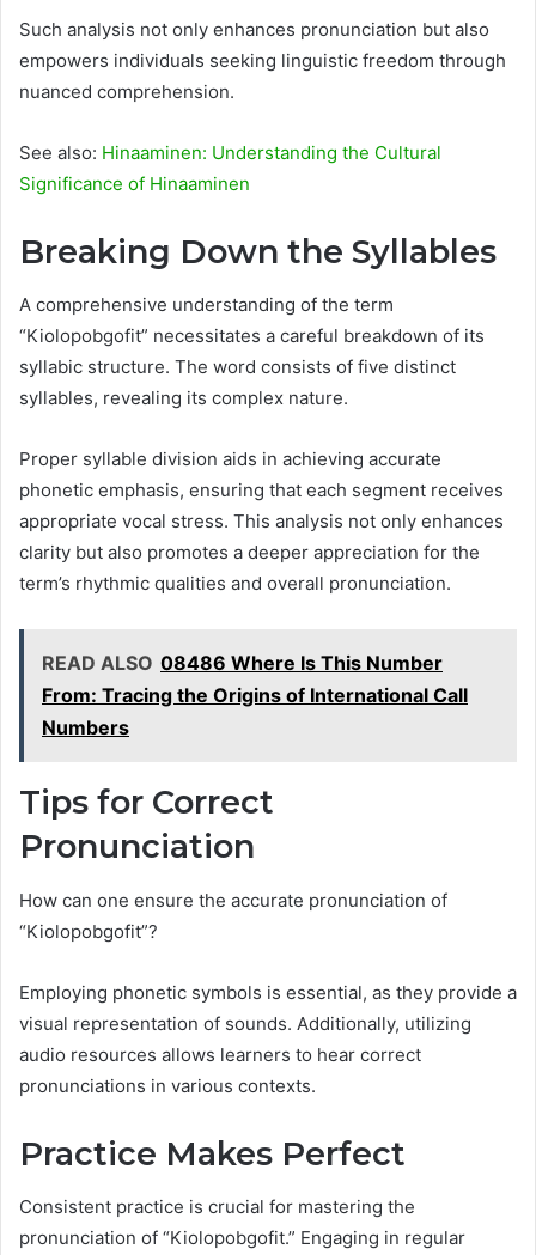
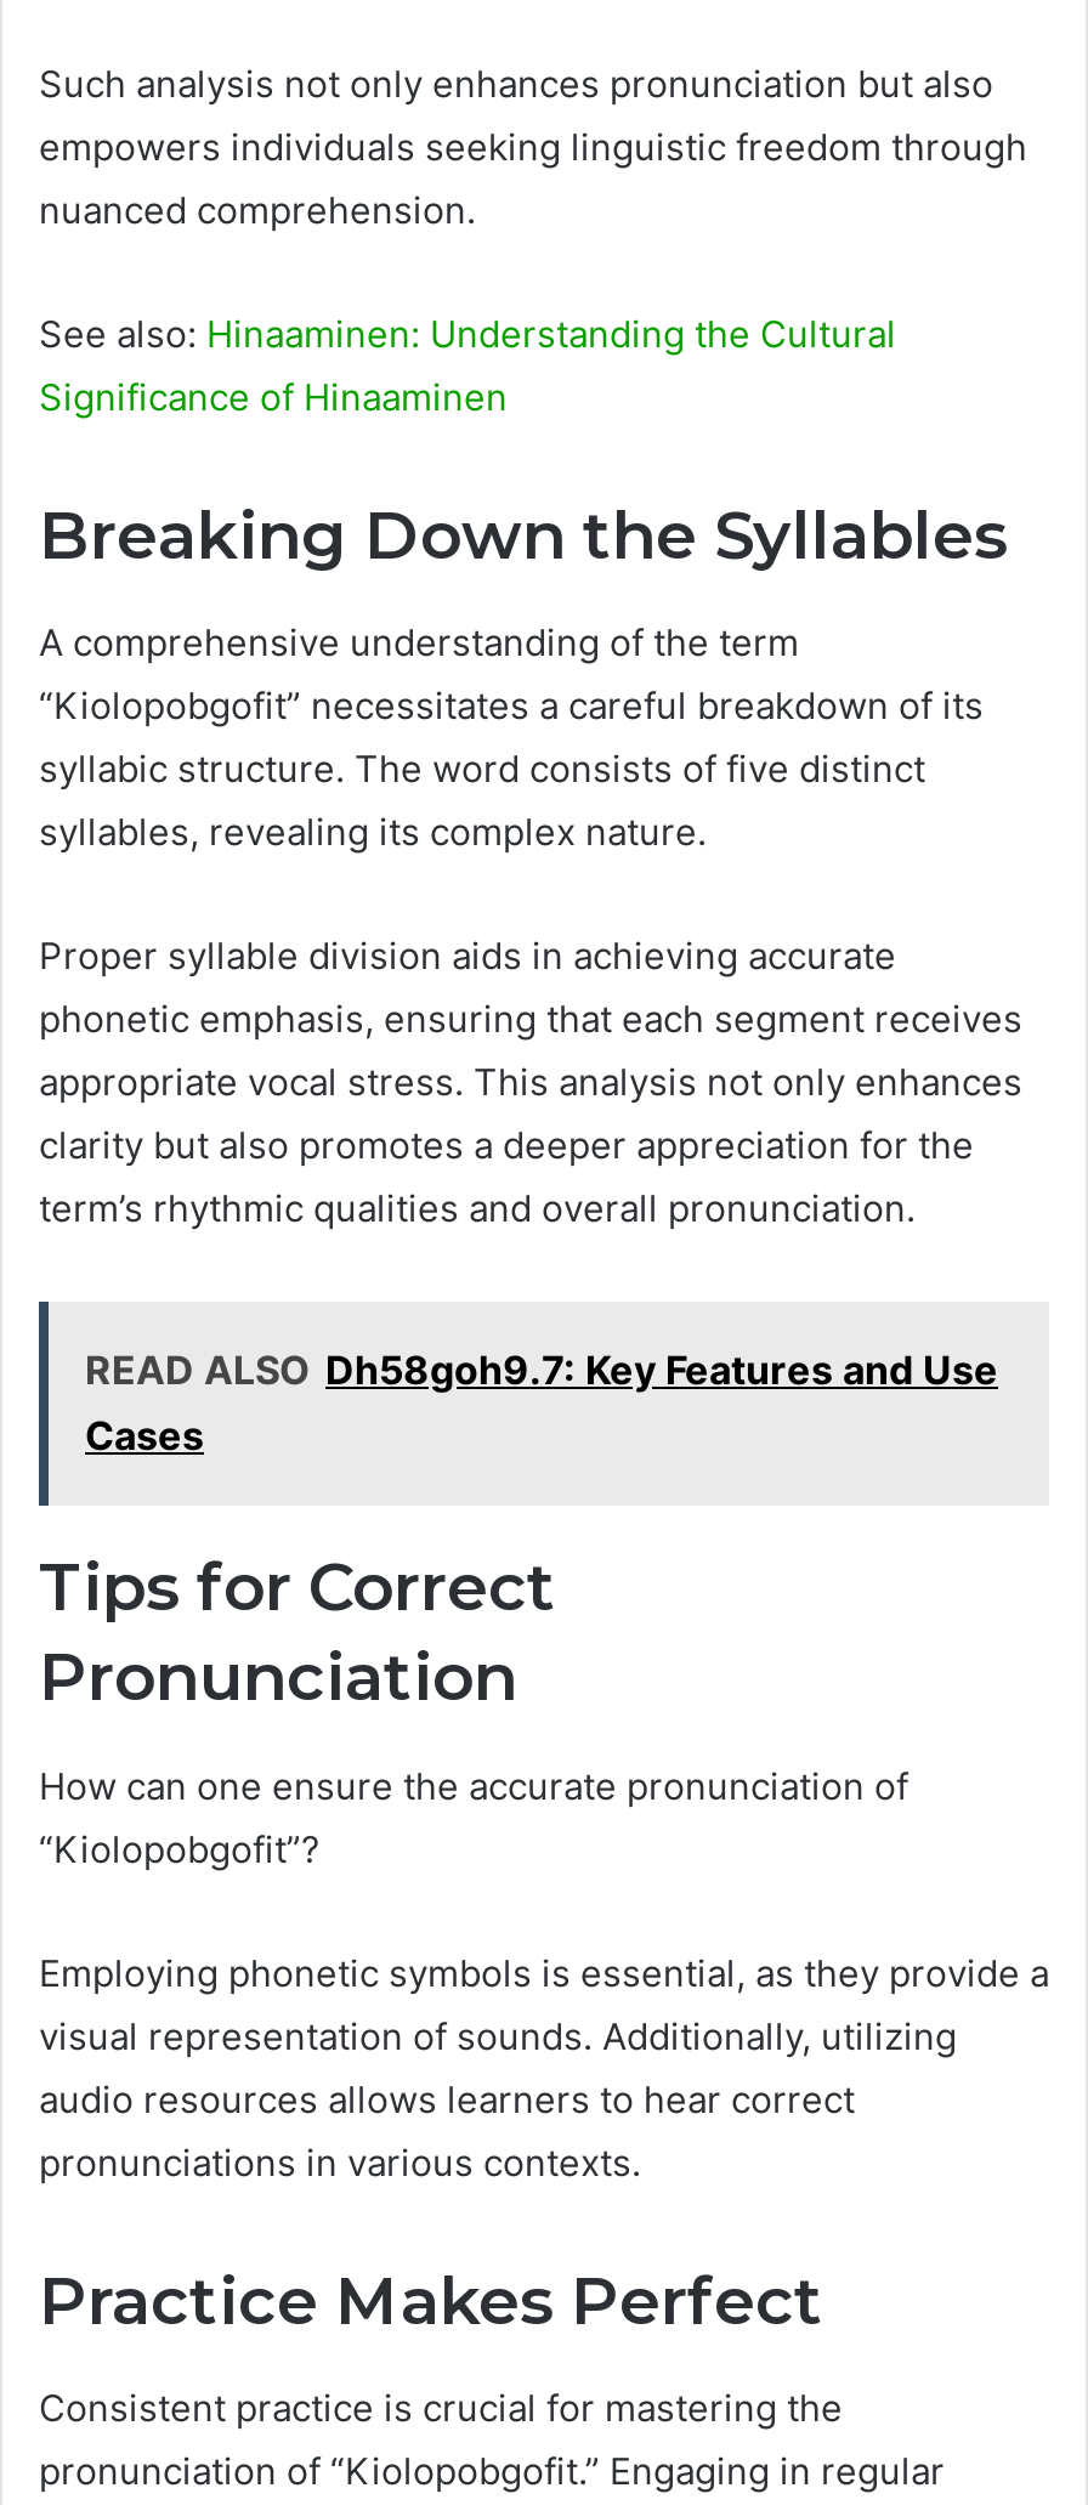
- READ ALSO 08486 Where Is This Number
- From: Tracing the Origins of International Call
- Numbers
+ READ ALSO Dh58goh9.7: Key Features and Use
+ Cases
